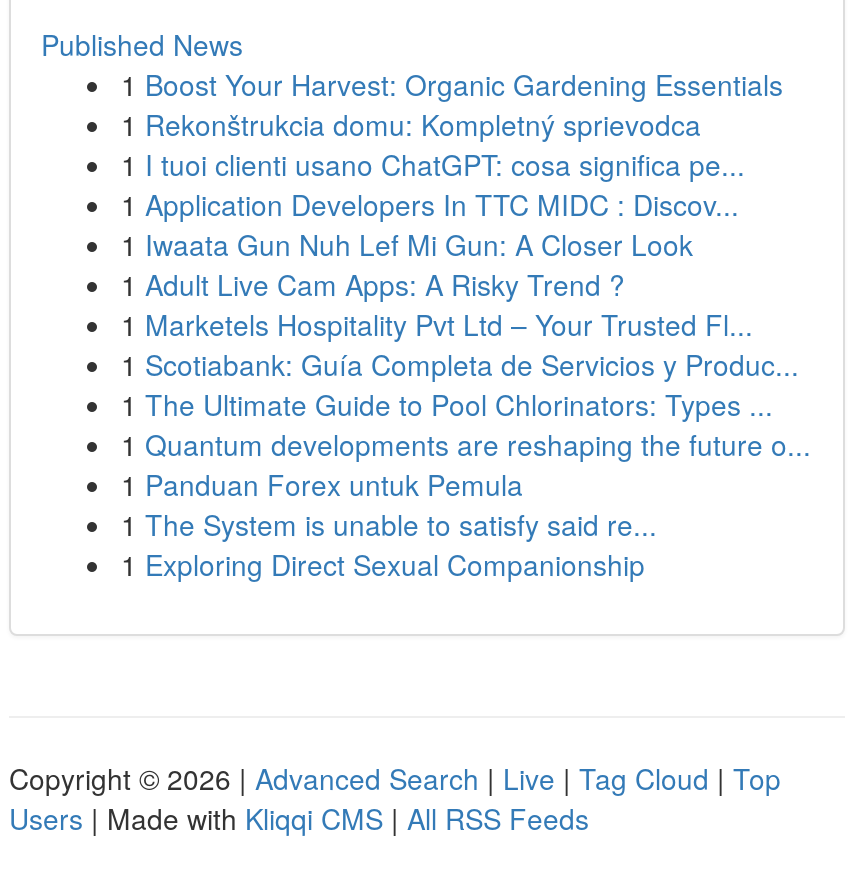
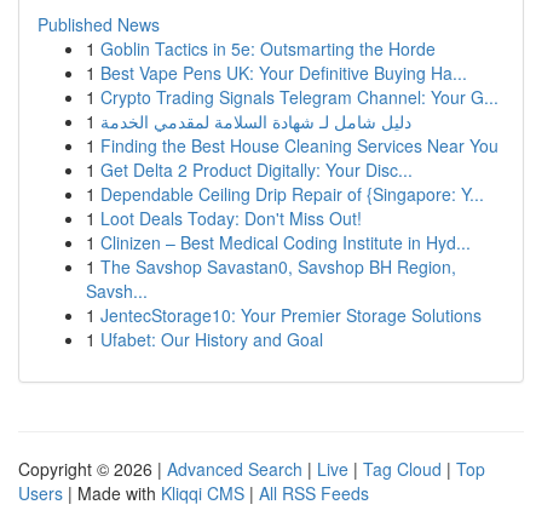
- 1 Boost Your Harvest: Organic Gardening Essentials
- 1 Rekonštrukcia domu: Kompletný sprievodca
- 1 I tuoi clienti usano ChatGPT: cosa significa pe...
- 1 Application Developers In TTC MIDC : Discov...
- 1 Iwaata Gun Nuh Lef Mi Gun: A Closer Look
- 1 Adult Live Cam Apps: A Risky Trend ?
- 1 Marketels Hospitality Pvt Ltd – Your Trusted Fl...
- 1 Scotiabank: Guía Completa de Servicios y Produc...
- 1 The Ultimate Guide to Pool Chlorinators: Types ...
- 1 Quantum developments are reshaping the future o...
- 1 Panduan Forex untuk Pemula
- 1 The System is unable to satisfy said re...
- 1 Exploring Direct Sexual Companionship
+ 1 Goblin Tactics in 5e: Outsmarting the Horde
+ 1 Best Vape Pens UK: Your Definitive Buying Ha...
+ 1 Crypto Trading Signals Telegram Channel: Your G...
+ 1 دليل شامل لـ شهادة السلامة لمقدمي الخدمة
+ 1 Finding the Best House Cleaning Services Near You
+ 1 Get Delta 2 Product Digitally: Your Disc...
+ 1 Dependable Ceiling Drip Repair of {Singapore: Y...
+ 1 Loot Deals Today: Don't Miss Out!
+ 1 Clinizen – Best Medical Coding Institute in Hyd...
+ 1 The Savshop Savastan0, Savshop BH Region,
+ Savsh...
+ 1 JentecStorage10: Your Premier Storage Solutions
+ 1 Ufabet: Our History and Goal
